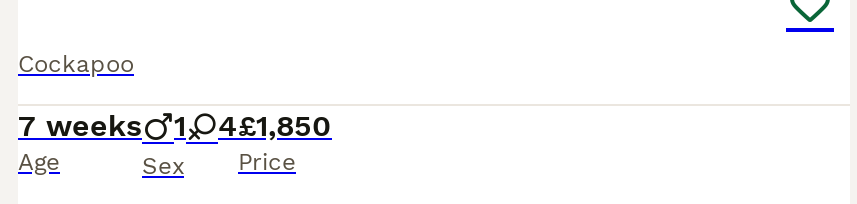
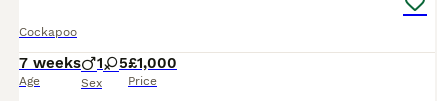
- 4
+ 5

- £1,850
+ £1,000
